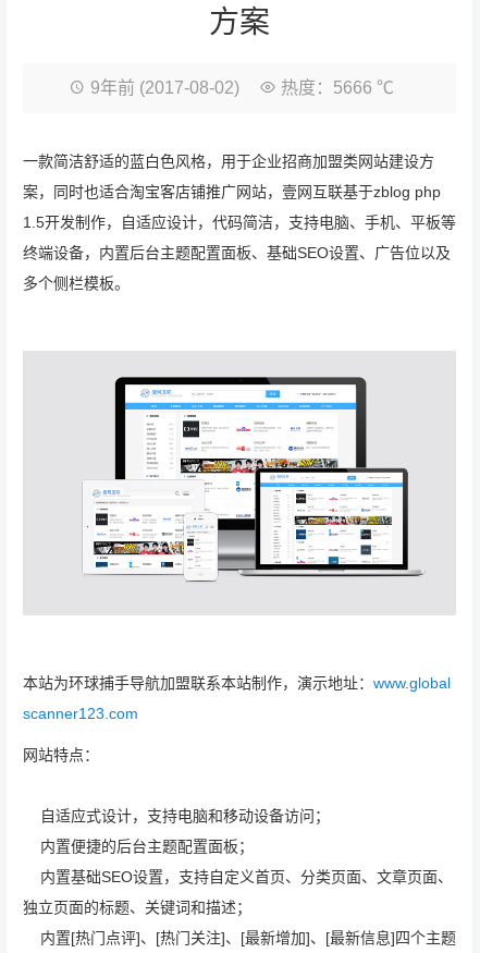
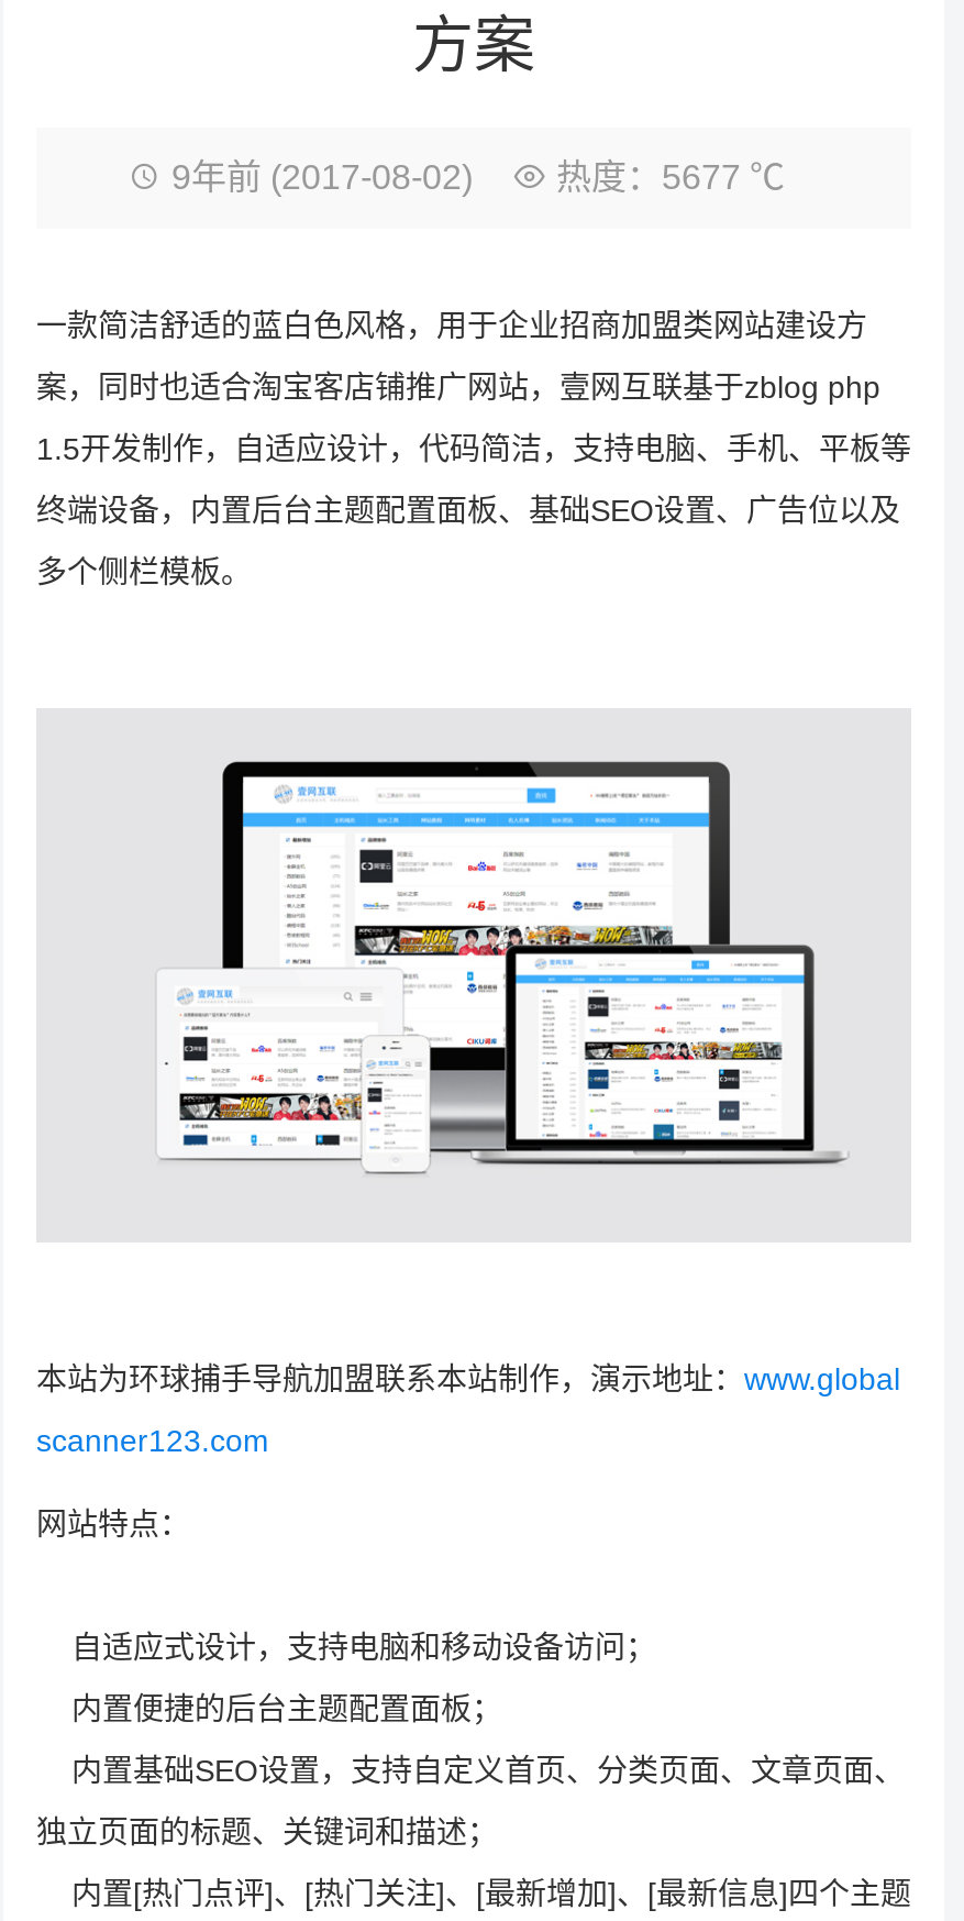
- 热度：5666 ℃
+ 热度：5677 ℃
